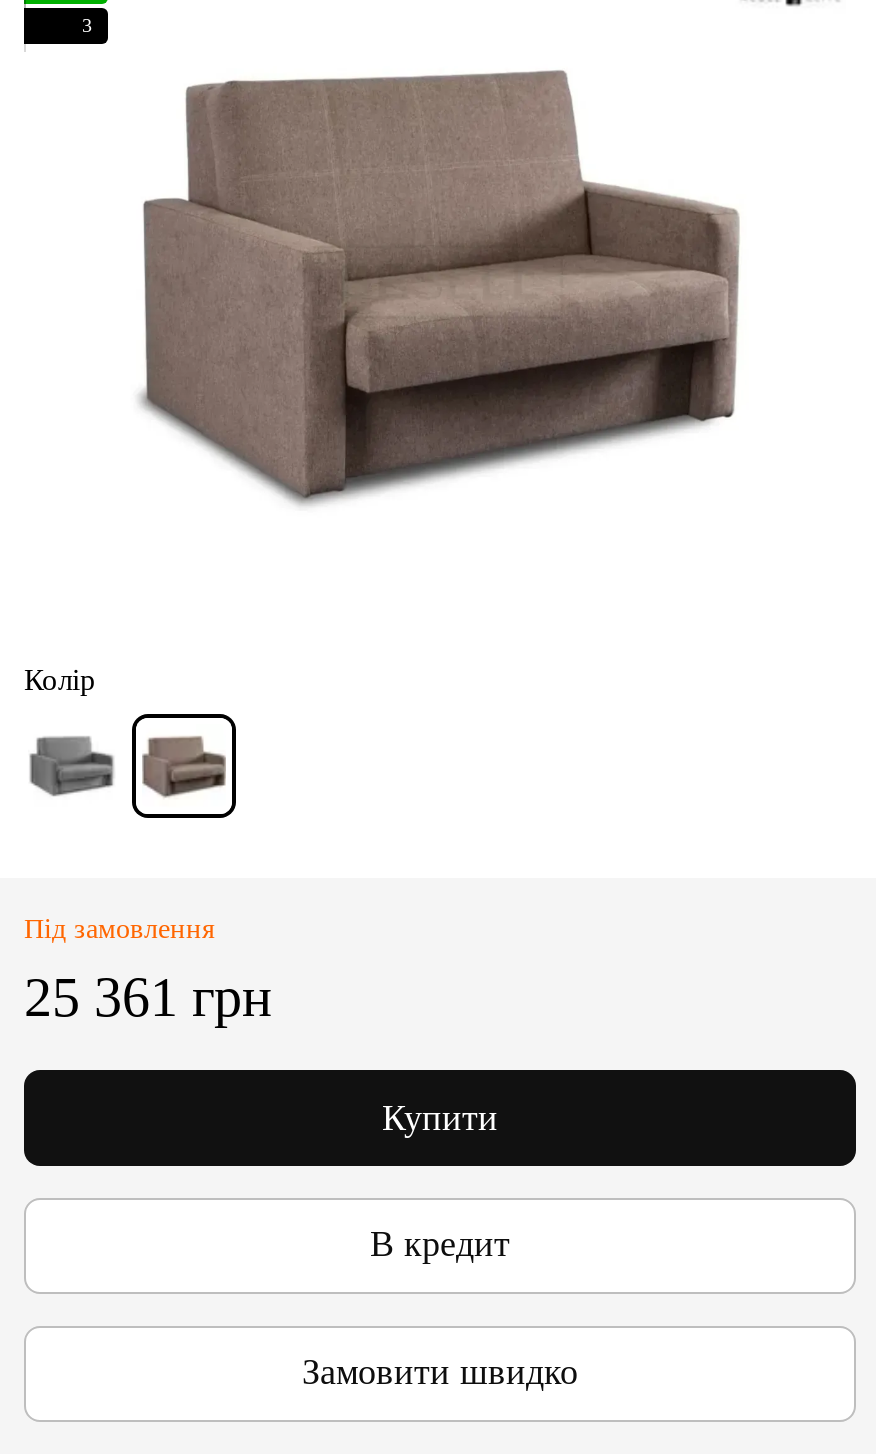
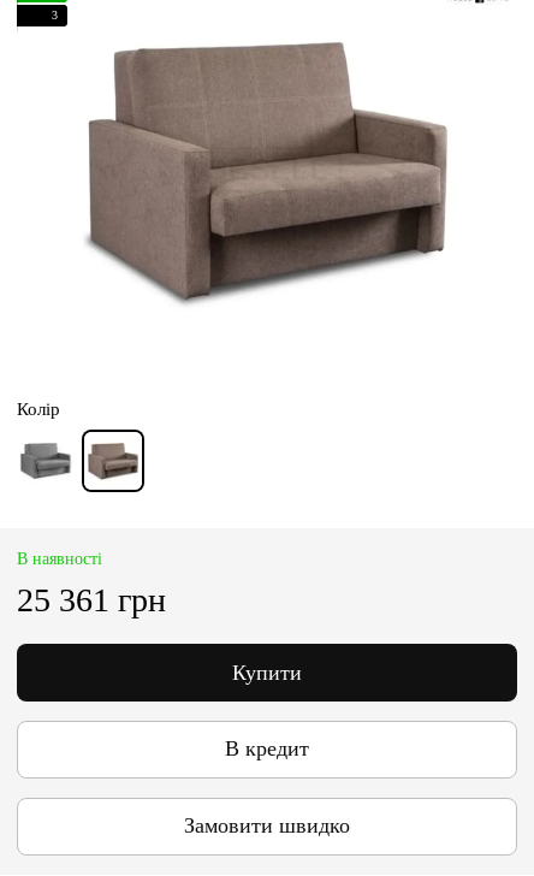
- Під замовлення
+ В наявності
